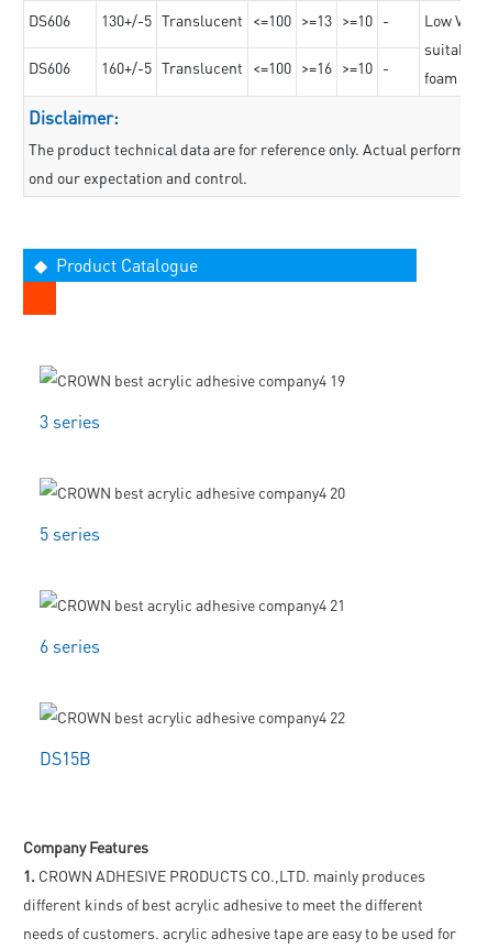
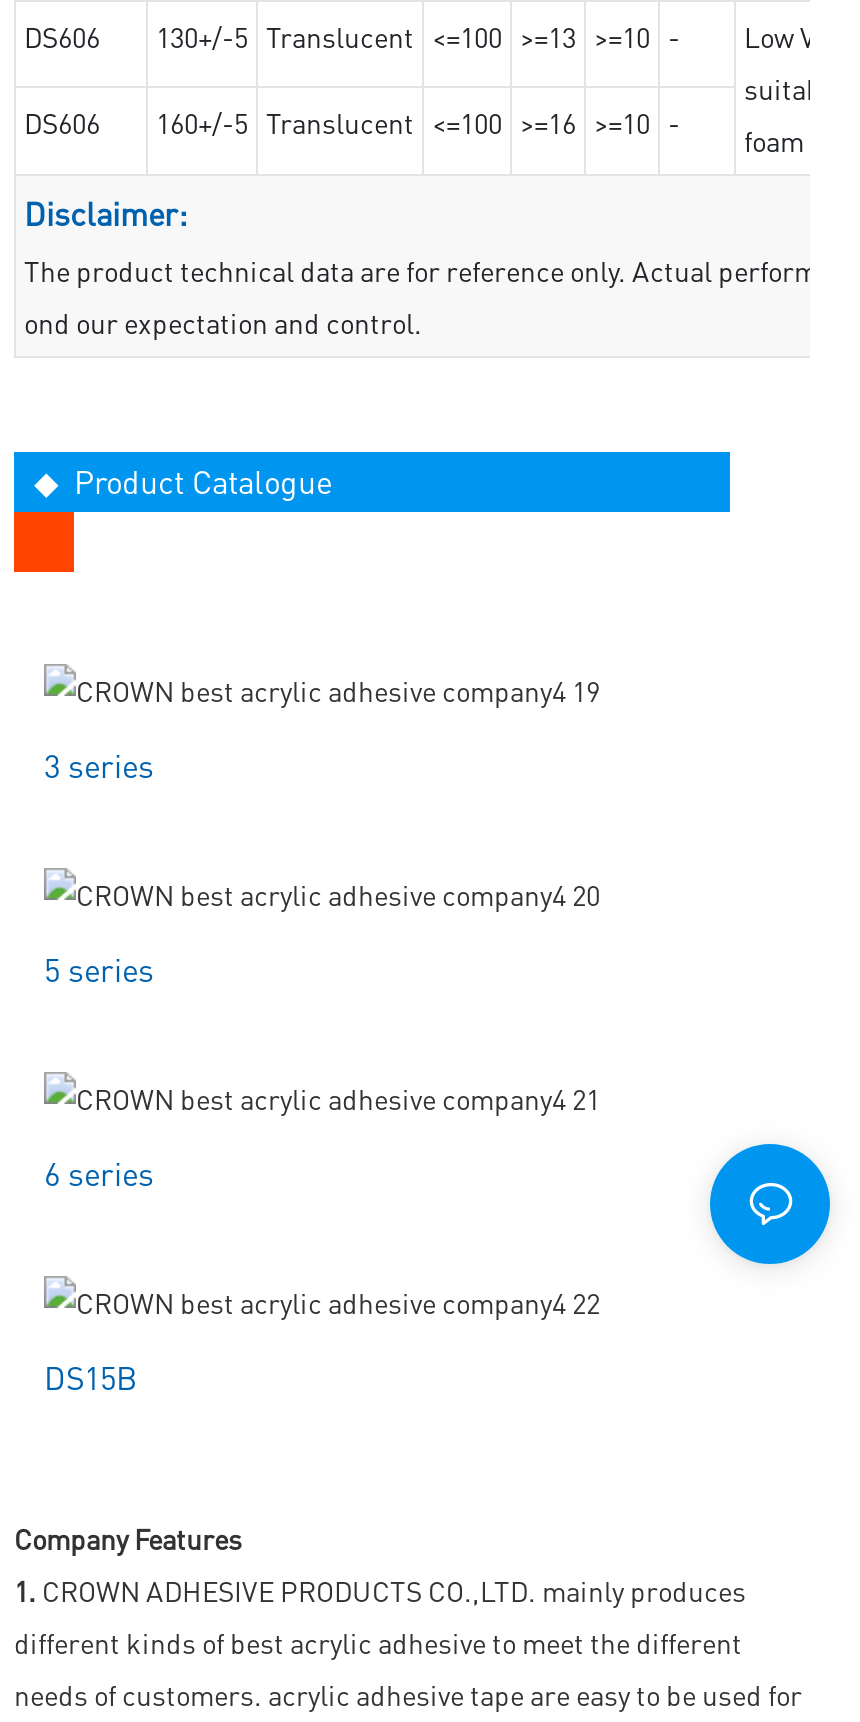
+ [image]
